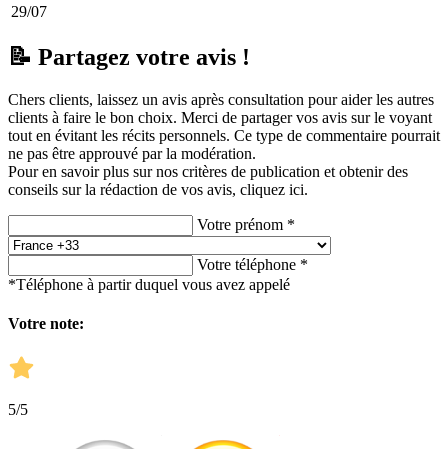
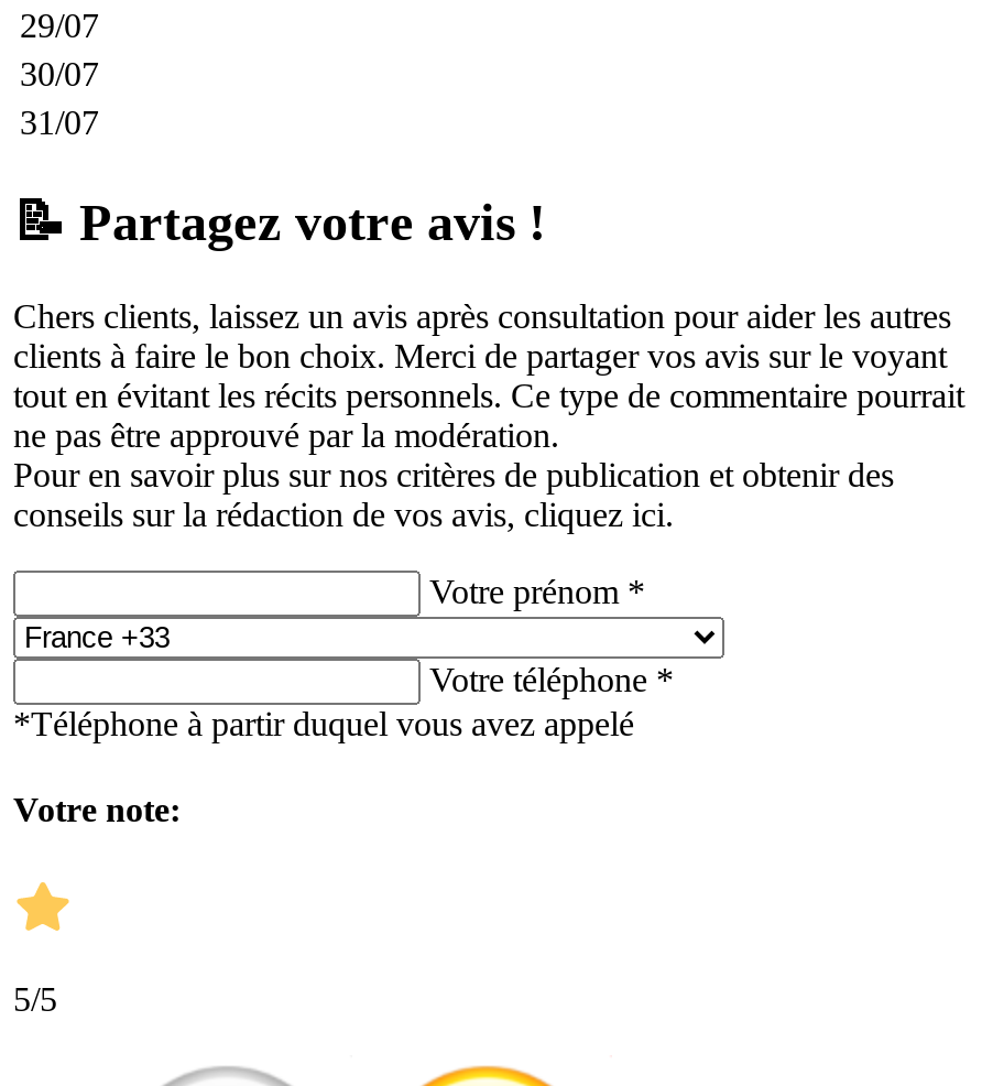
+ 30/07
+ 31/07
